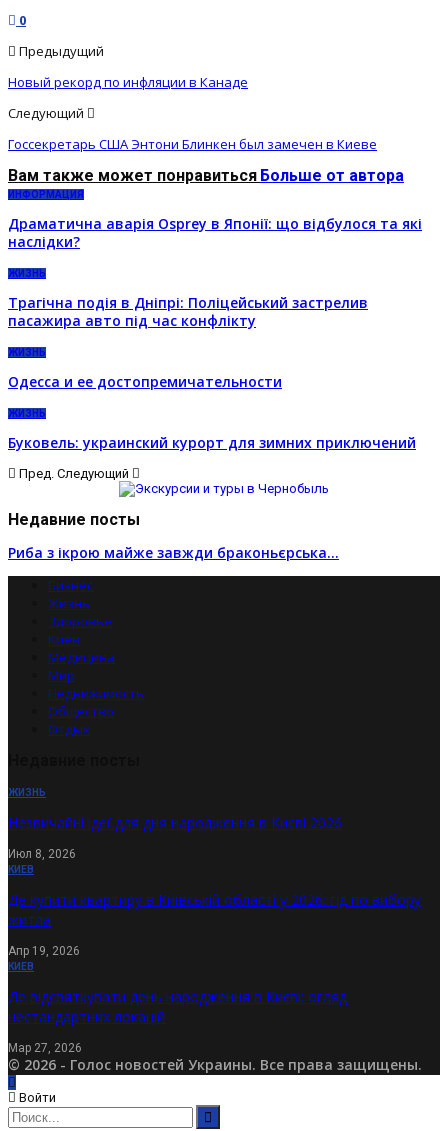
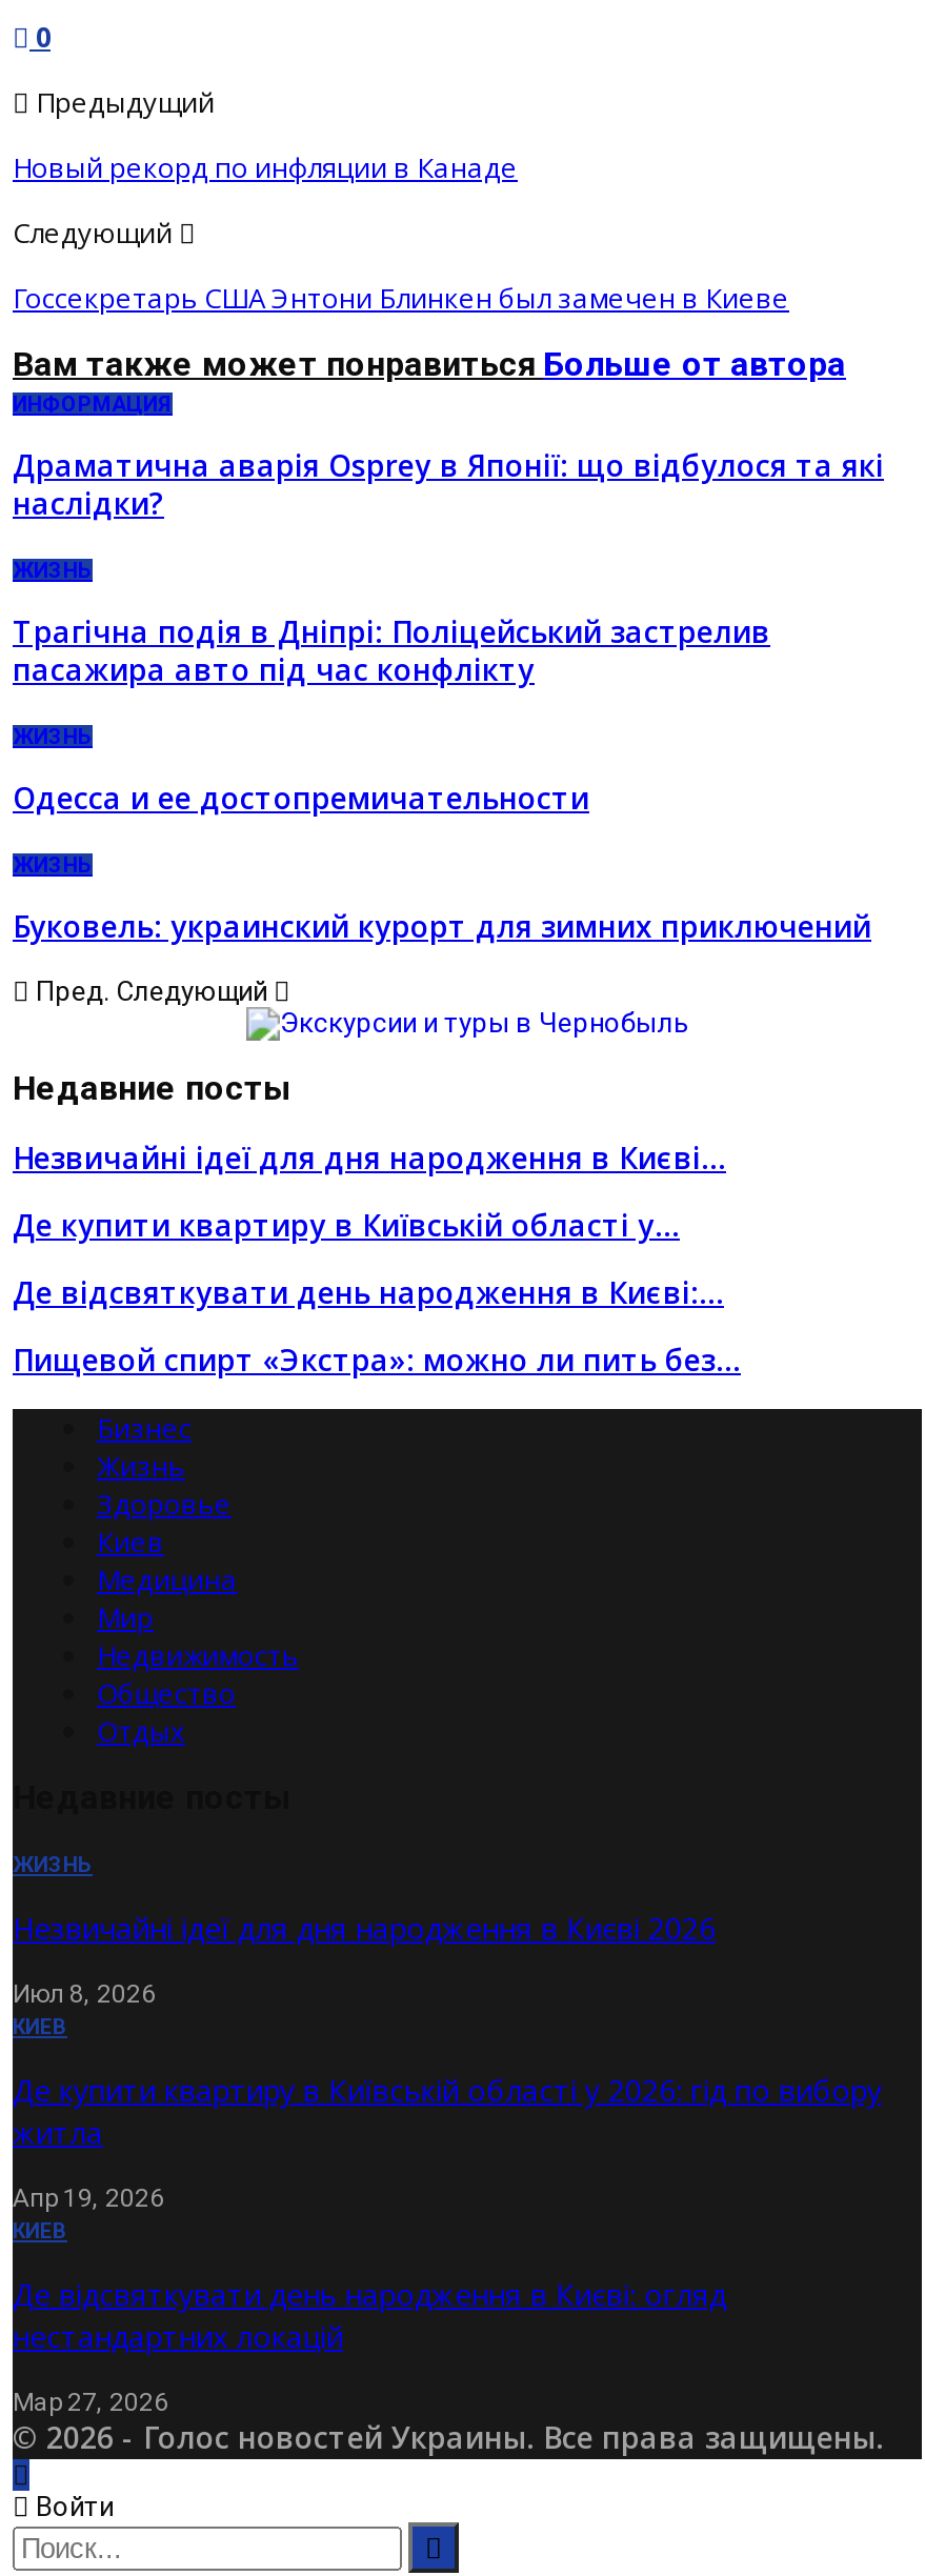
- Риба з ікрою майже завжди браконьєрська…
+ Незвичайні ідеї для дня народження в Києві…
+ Де купити квартиру в Київській області у…
+ Де відсвяткувати день народження в Києві:…
+ Пищевой спирт «Экстра»: можно ли пить без…
